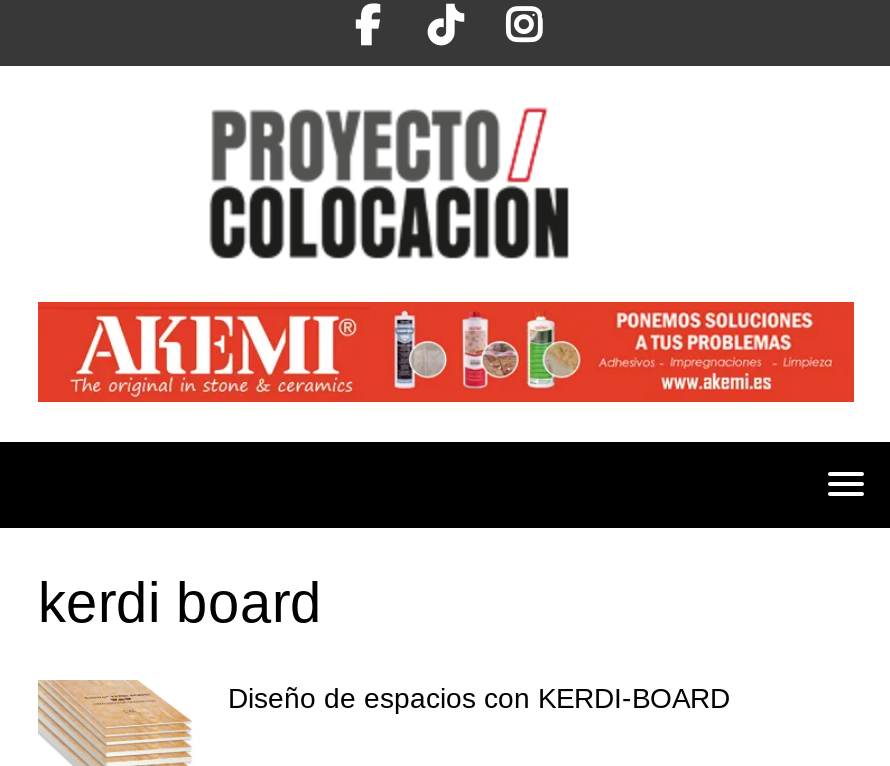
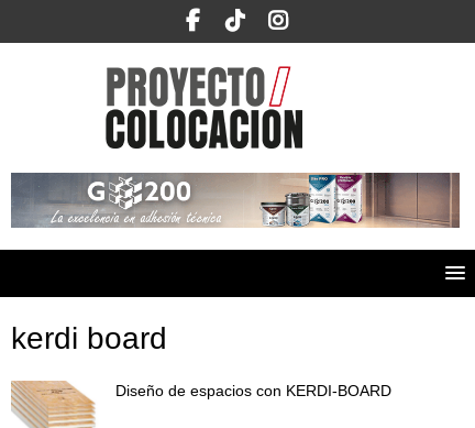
- [image]
+ [image]
